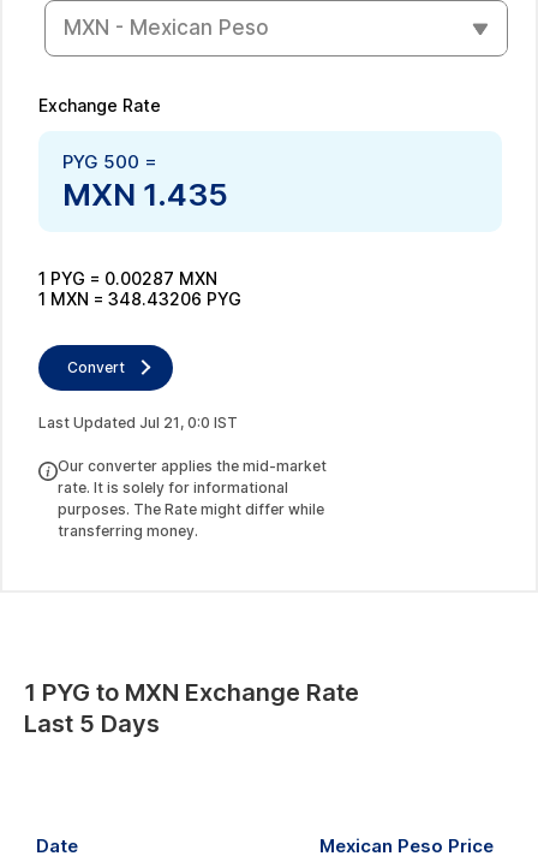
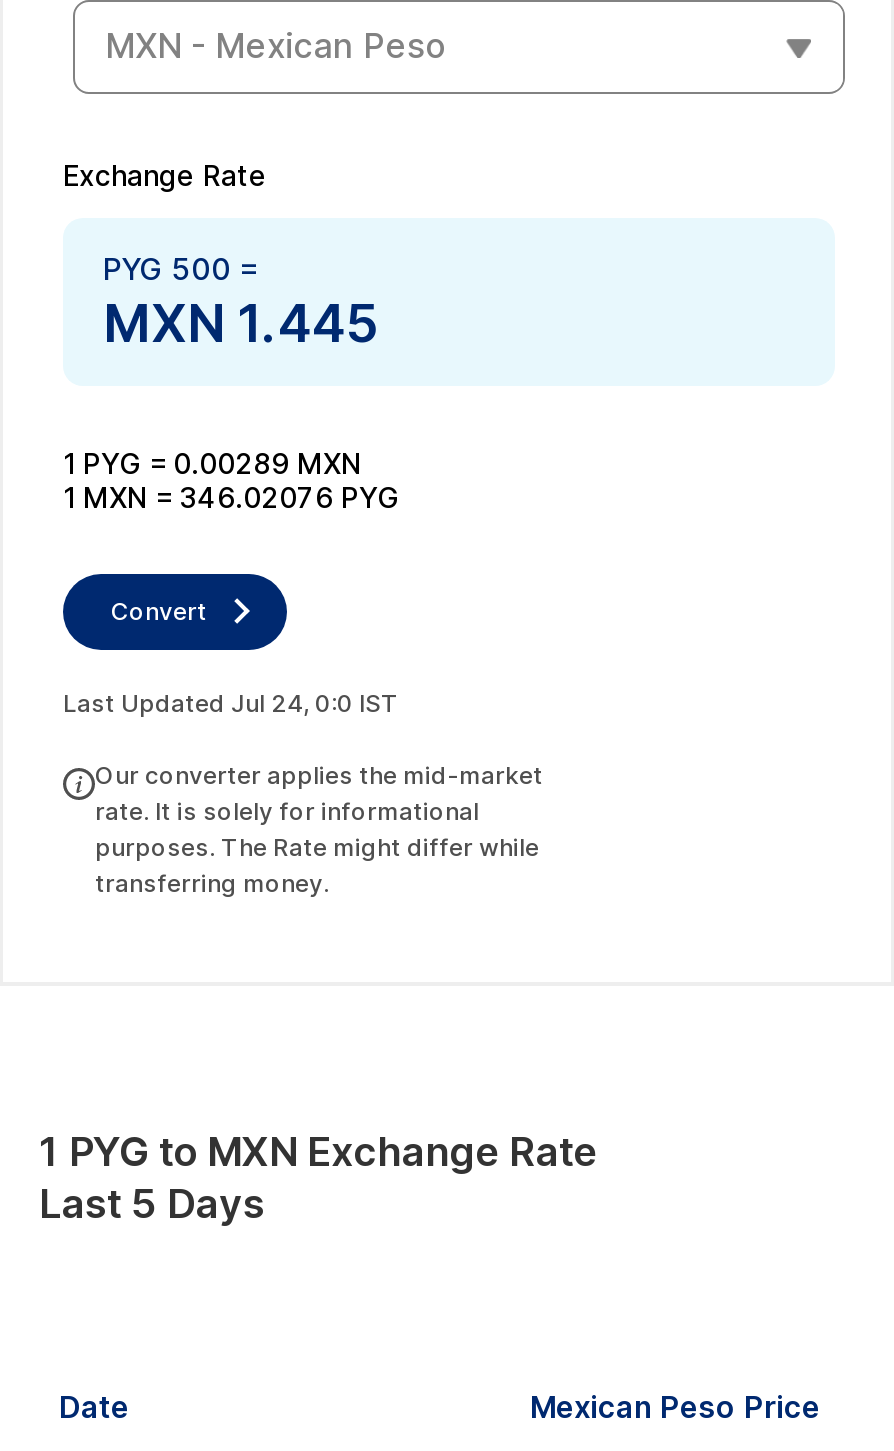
- MXN 1.435
+ MXN 1.445

- 1 PYG = 0.00287 MXN
+ 1 PYG = 0.00289 MXN

- 1 MXN = 348.43206 PYG
+ 1 MXN = 346.02076 PYG

- Last Updated Jul 21, 0:0 IST
+ Last Updated Jul 24, 0:0 IST
